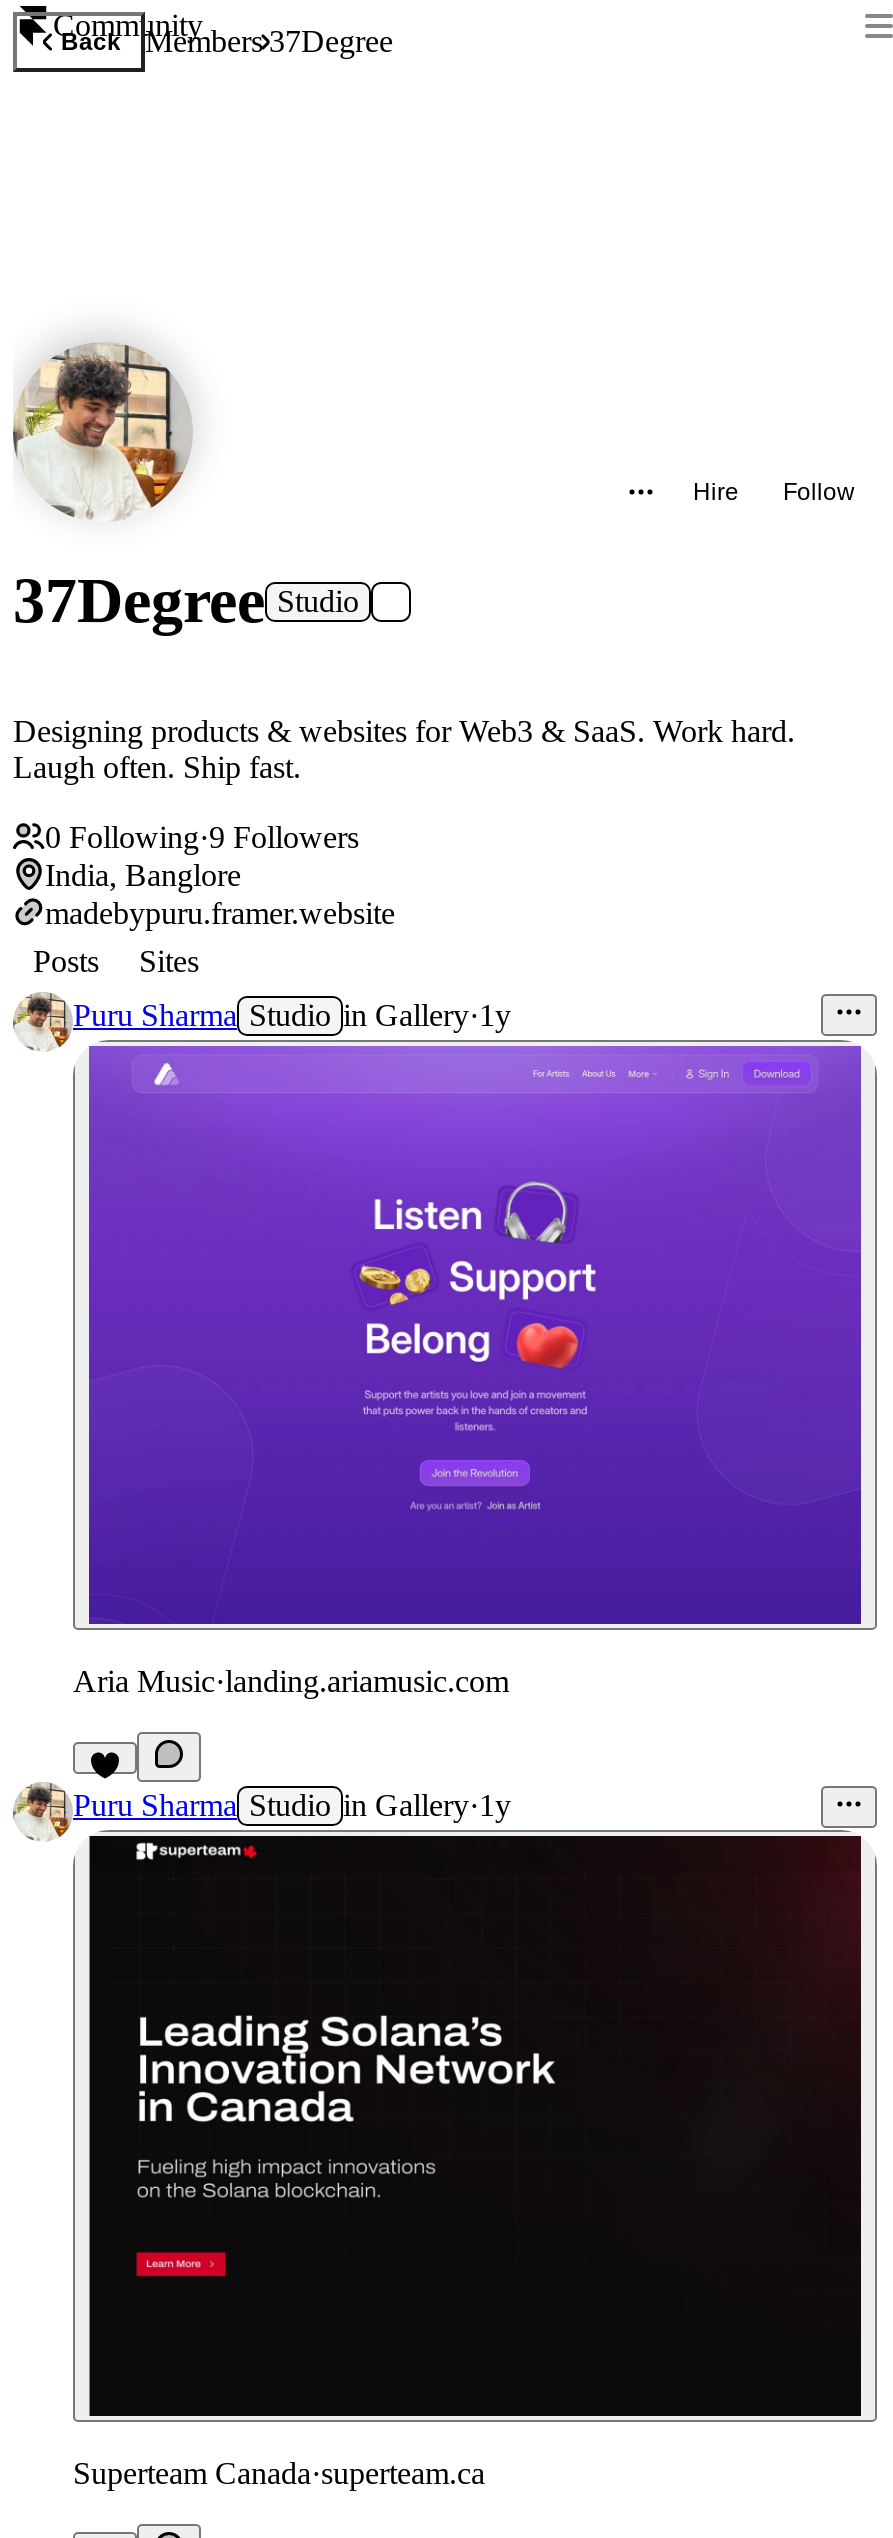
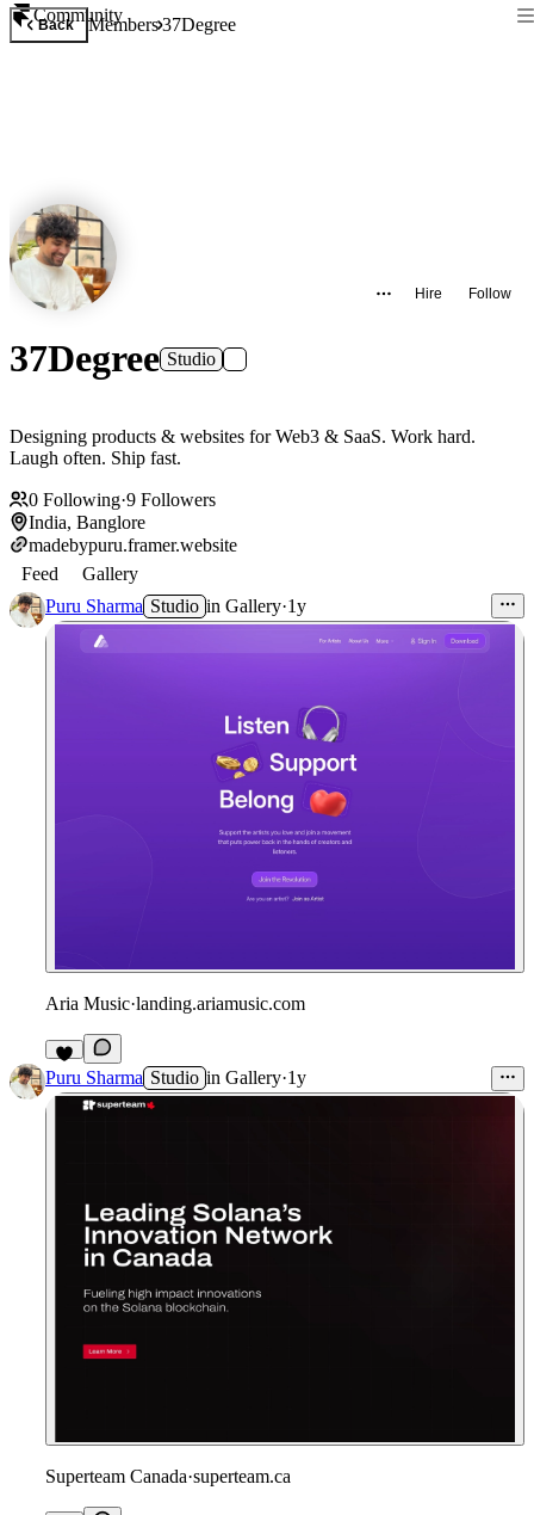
- Posts
- Sites
+ Feed
+ Gallery
